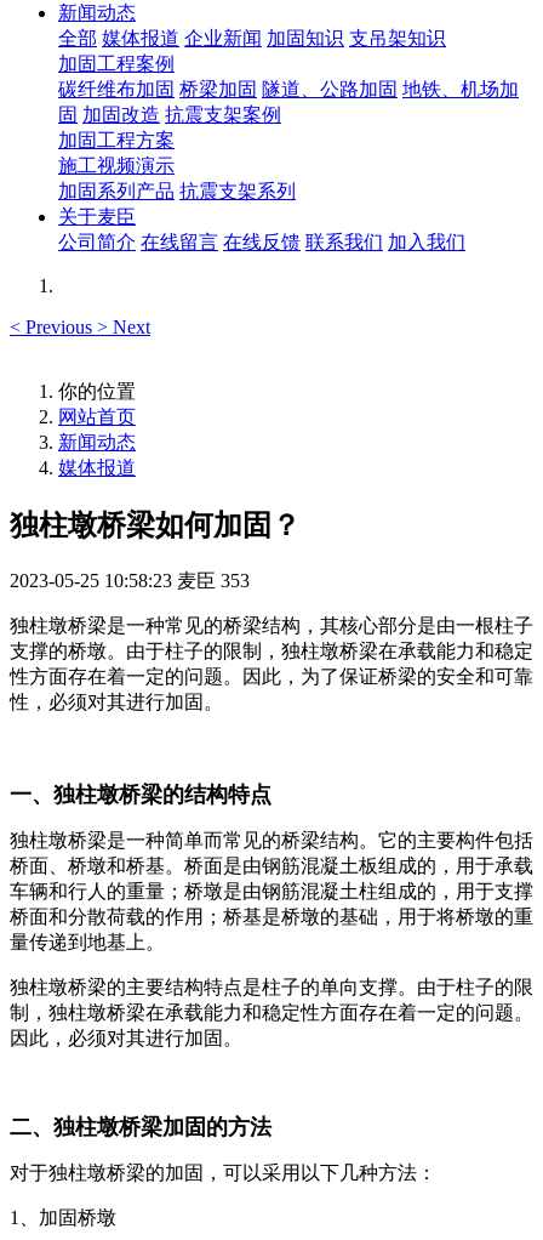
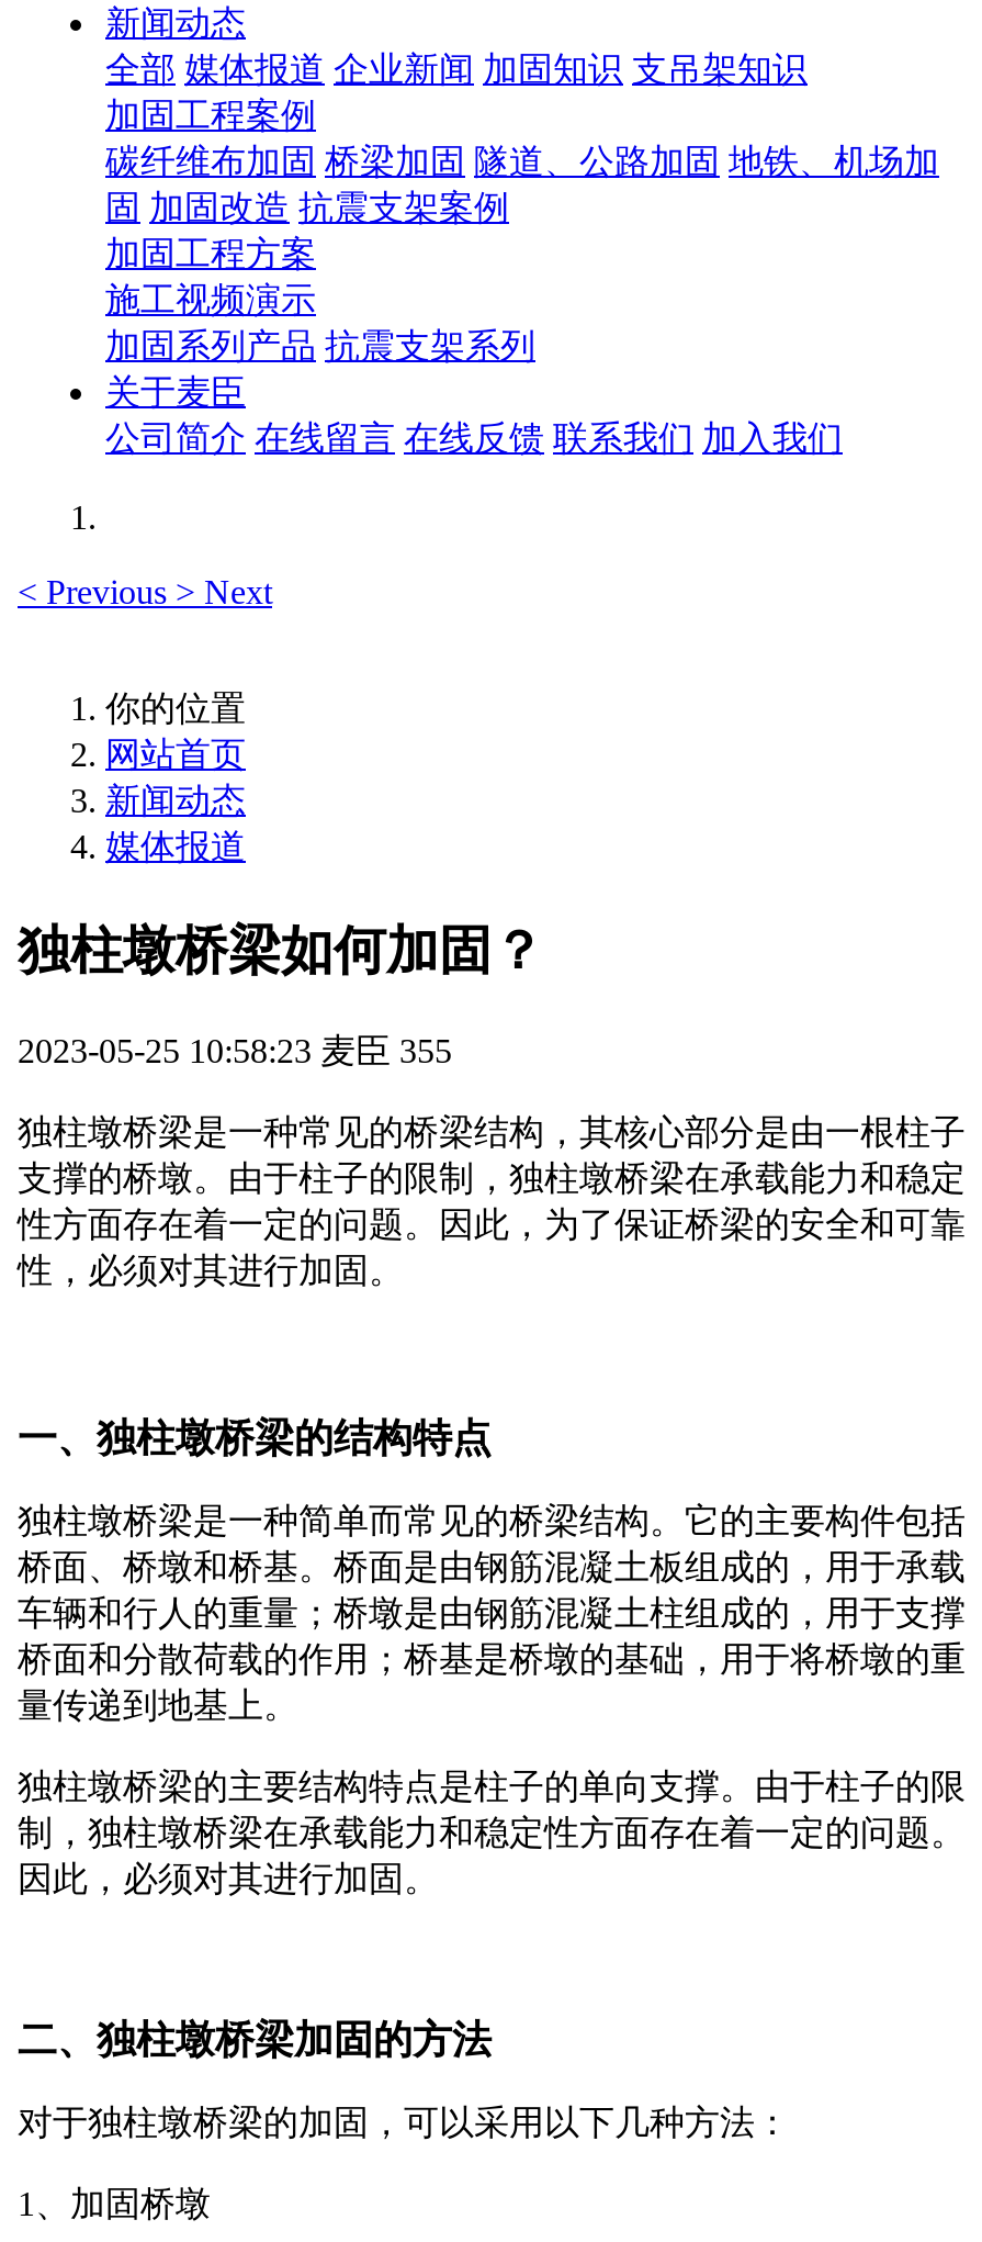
- 2023-05-25 10:58:23 麦臣 353
+ 2023-05-25 10:58:23 麦臣 355
